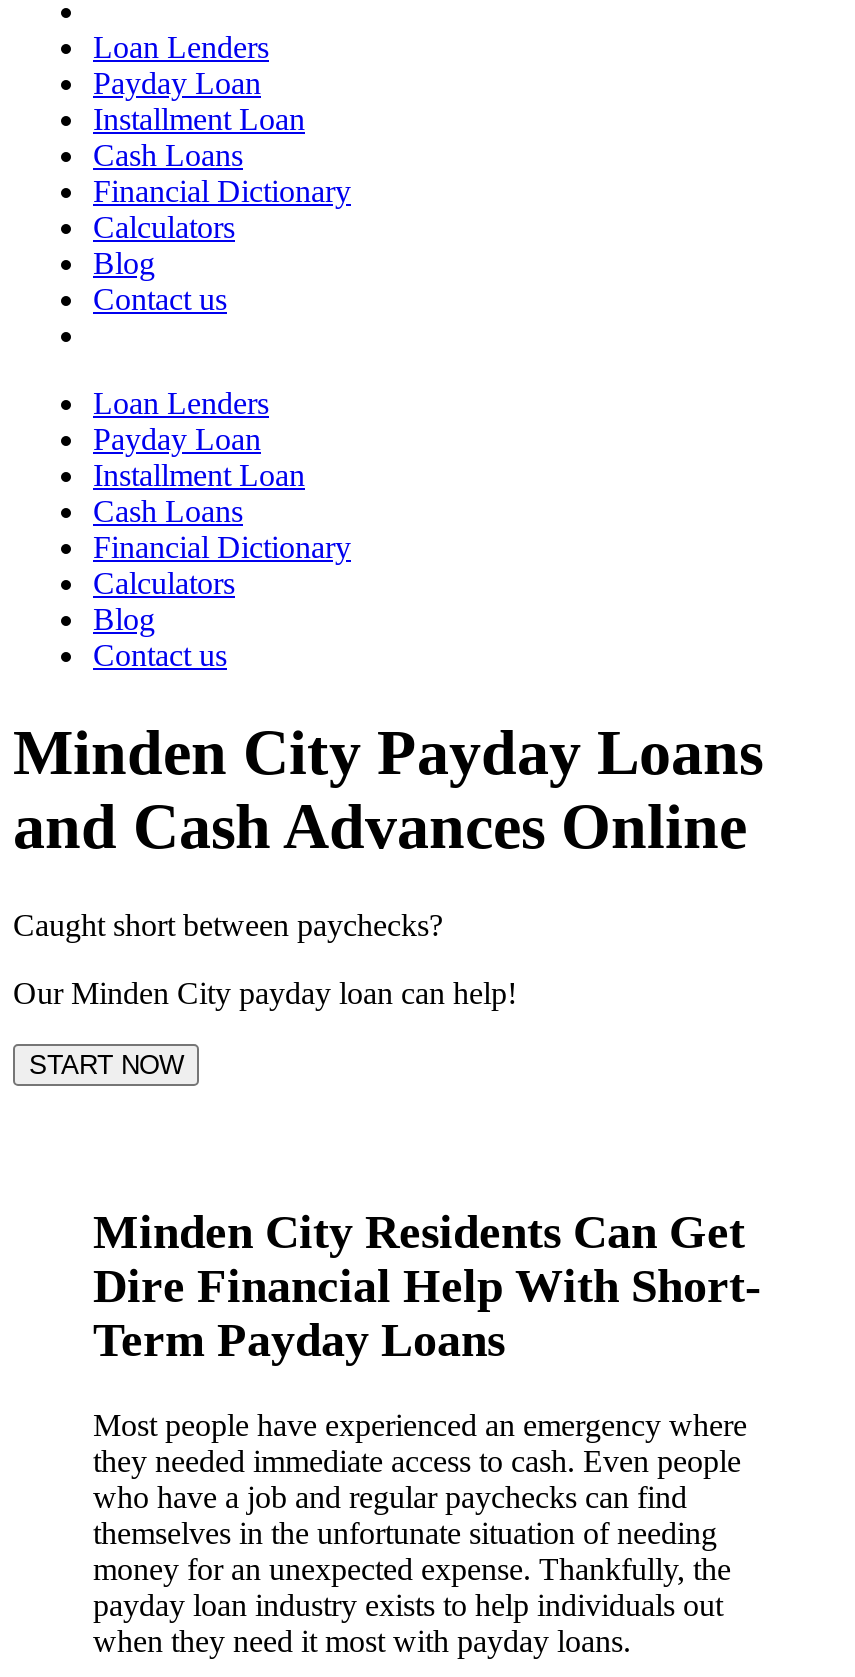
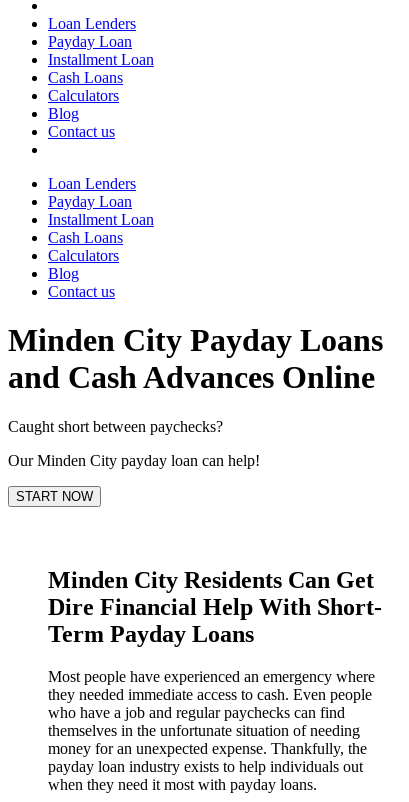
- Financial Dictionary

- Financial Dictionary
